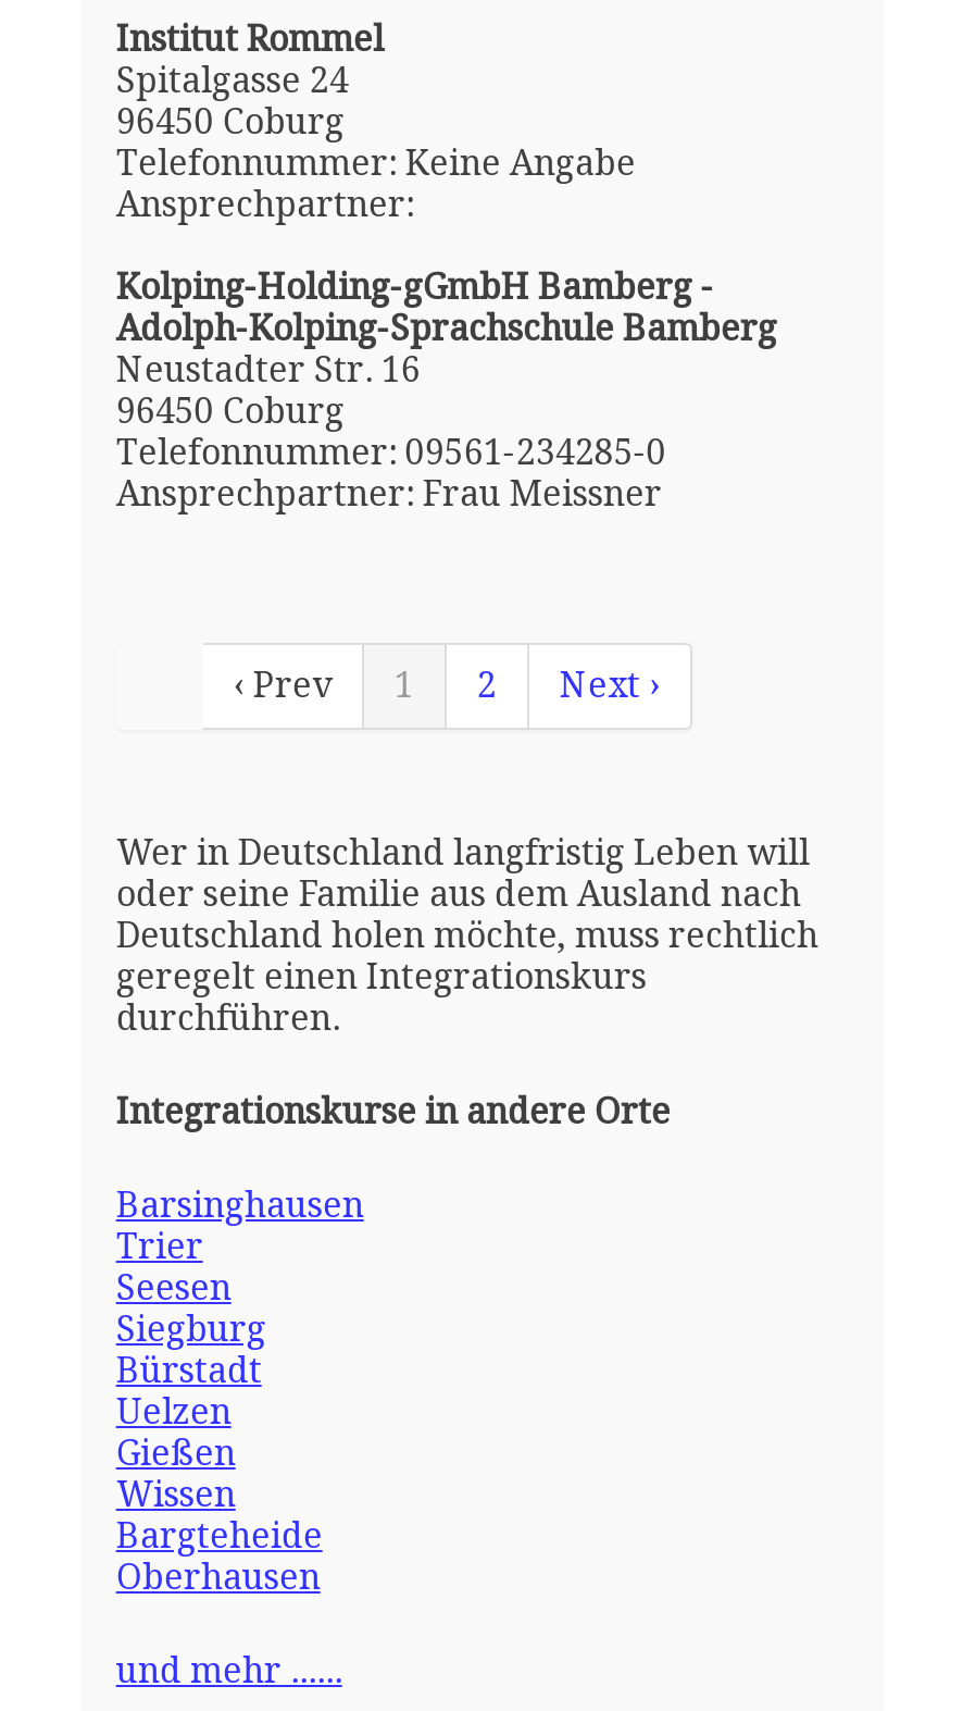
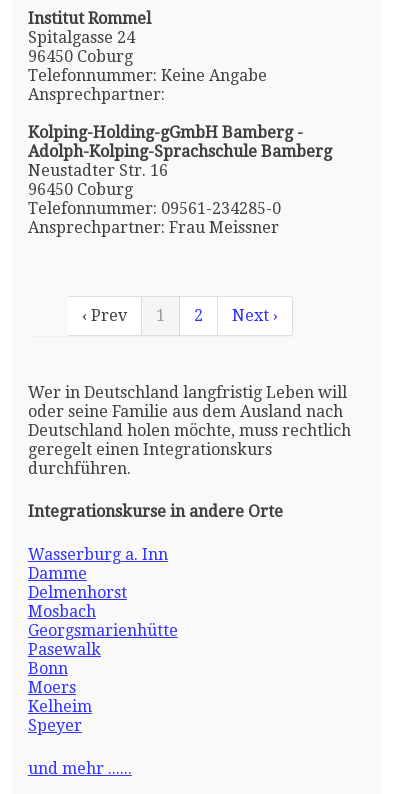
- Barsinghausen
- Trier
- Seesen
- Siegburg
- Bürstadt
- Uelzen
- Gießen
- Wissen
- Bargteheide
- Oberhausen
+ Wasserburg a. Inn
+ Damme
+ Delmenhorst
+ Mosbach
+ Georgsmarienhütte
+ Pasewalk
+ Bonn
+ Moers
+ Kelheim
+ Speyer
